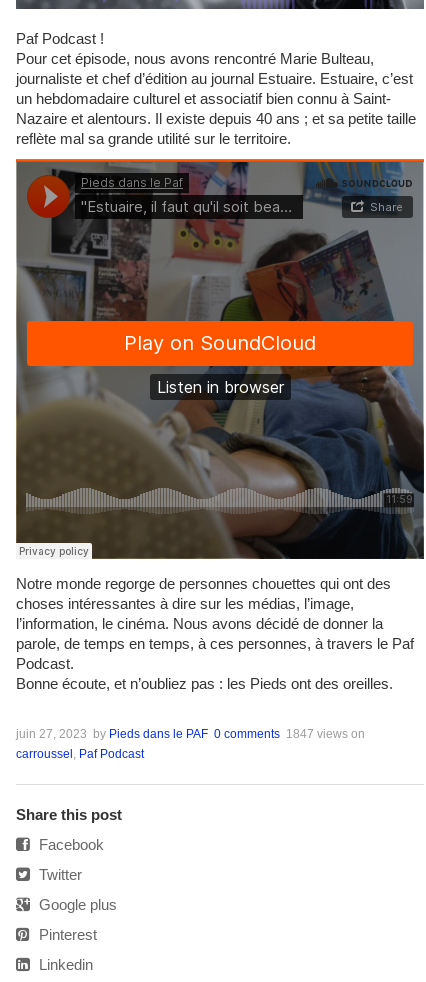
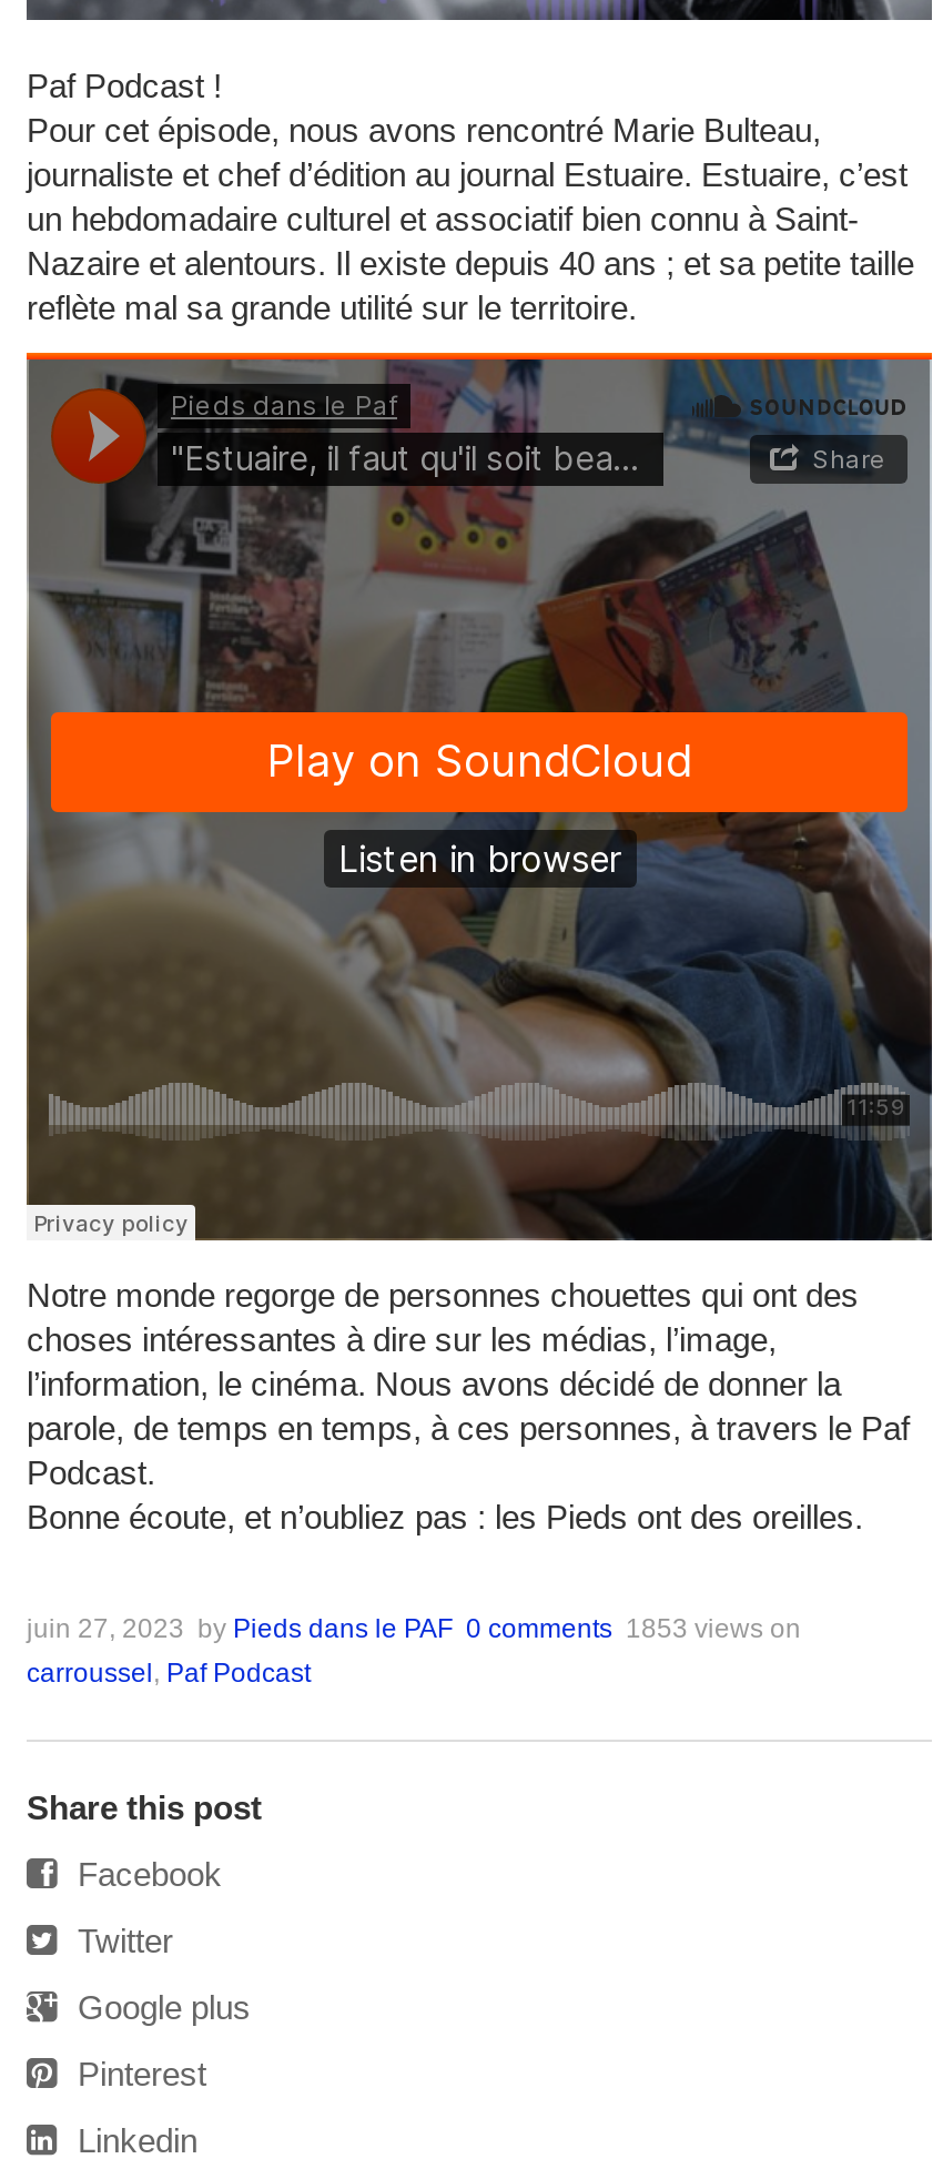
- juin 27, 2023 by Pieds dans le PAF 0 comments 1847 views on
+ juin 27, 2023 by Pieds dans le PAF 0 comments 1853 views on
